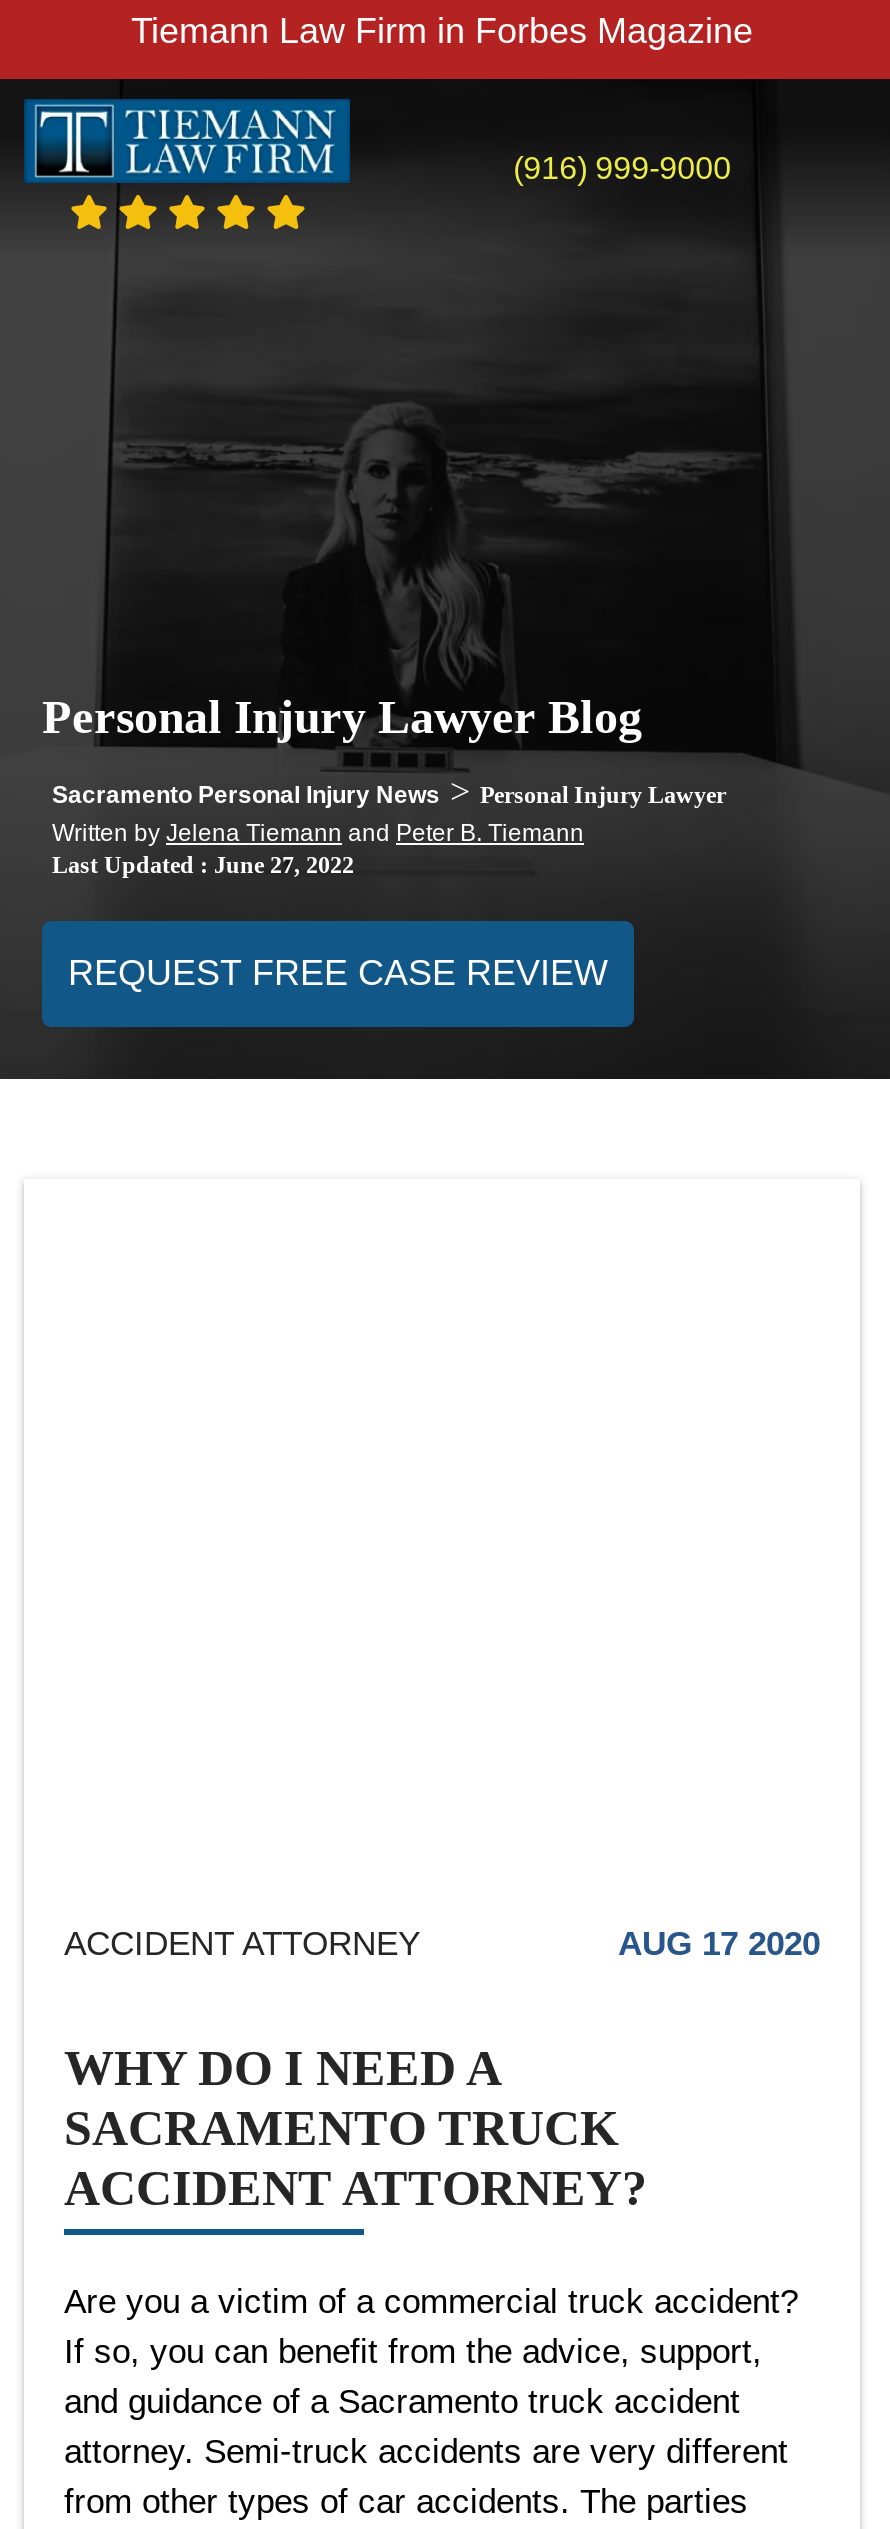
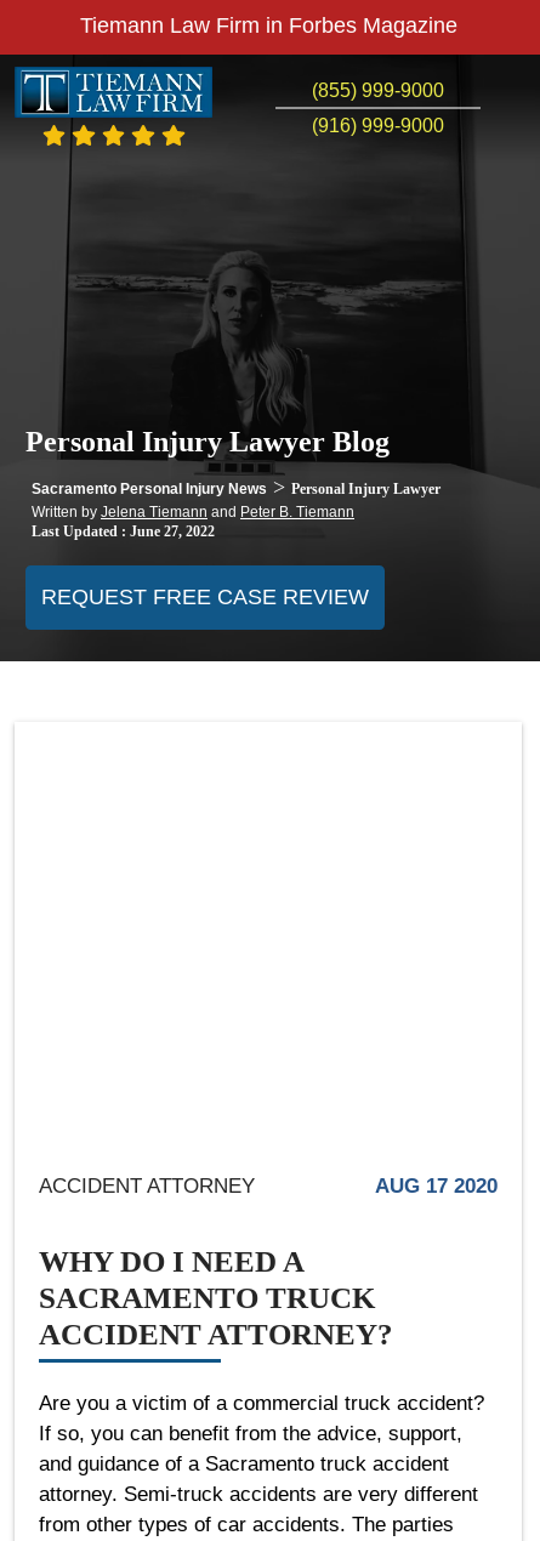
+ (855) 999-9000
